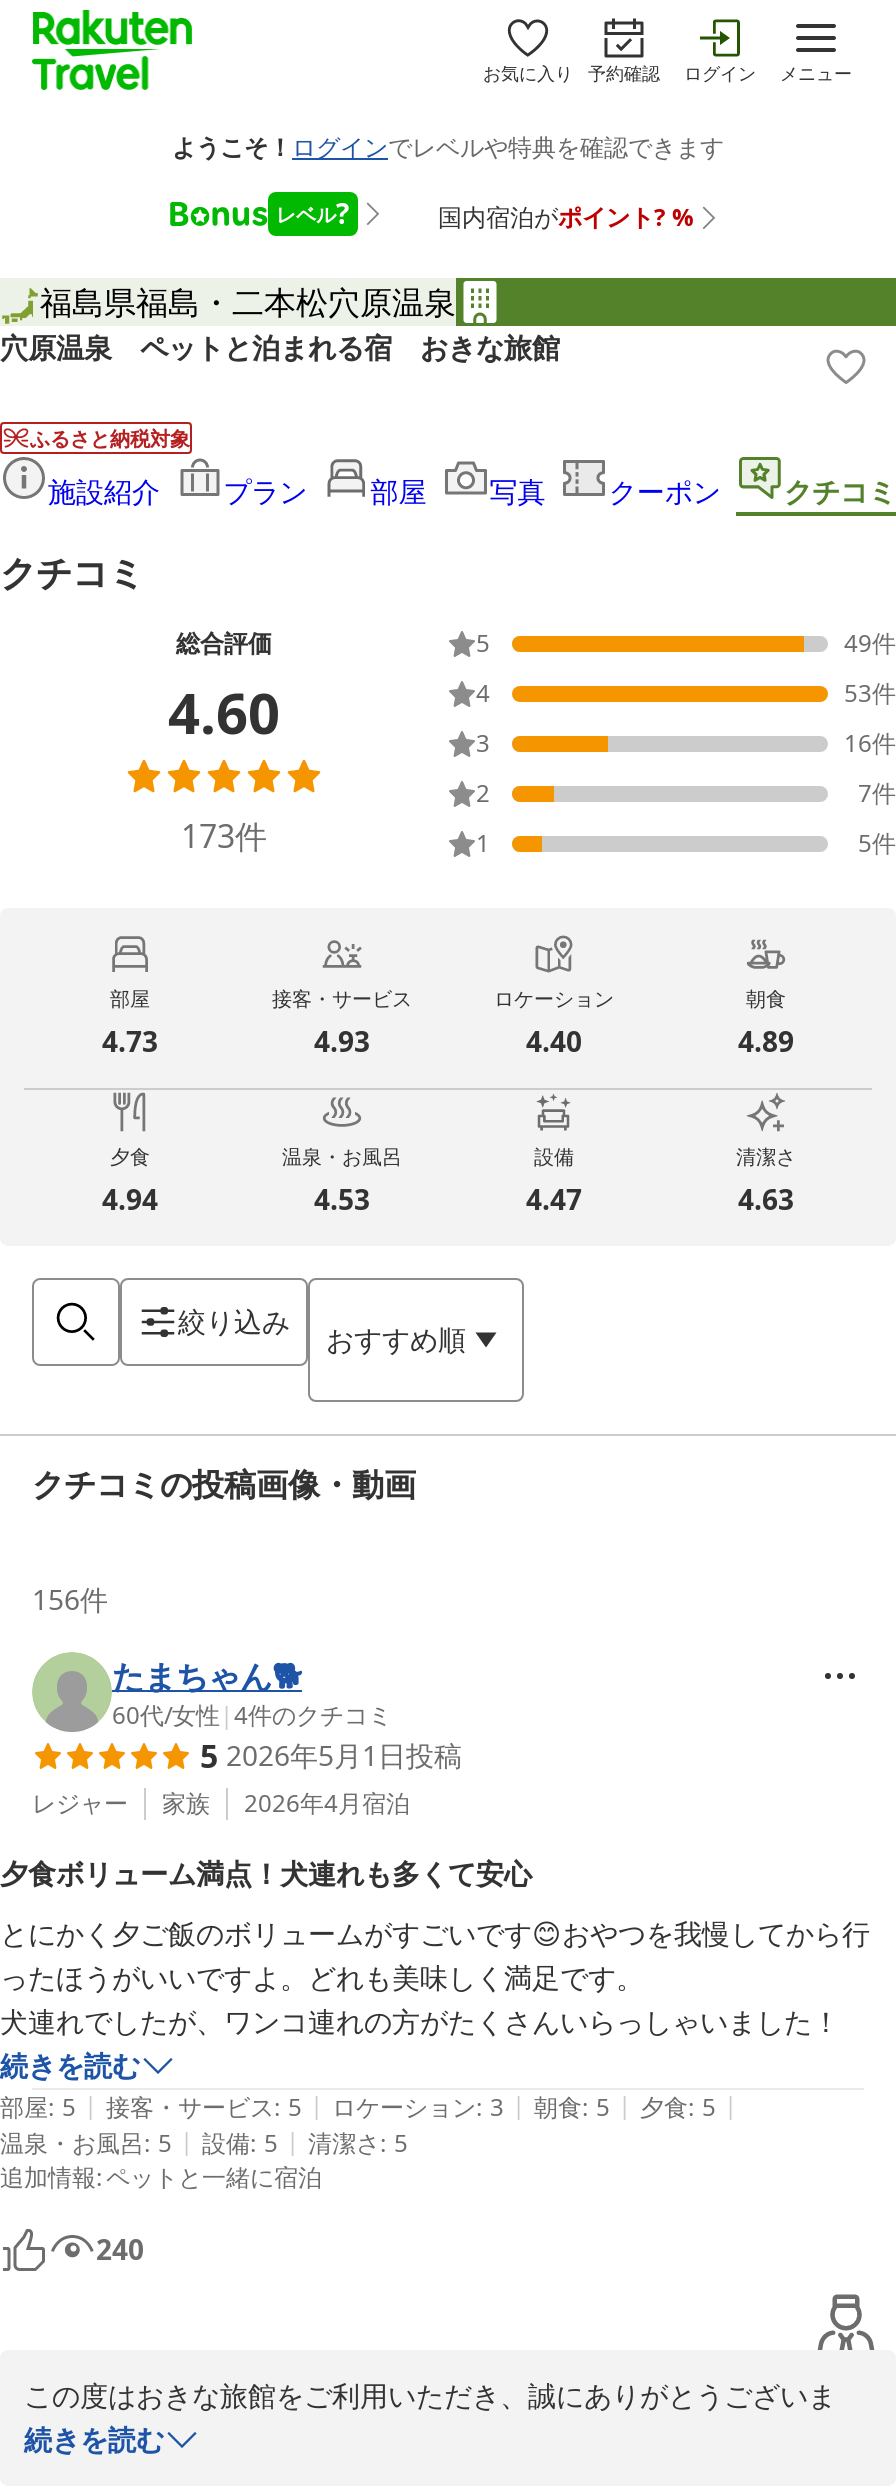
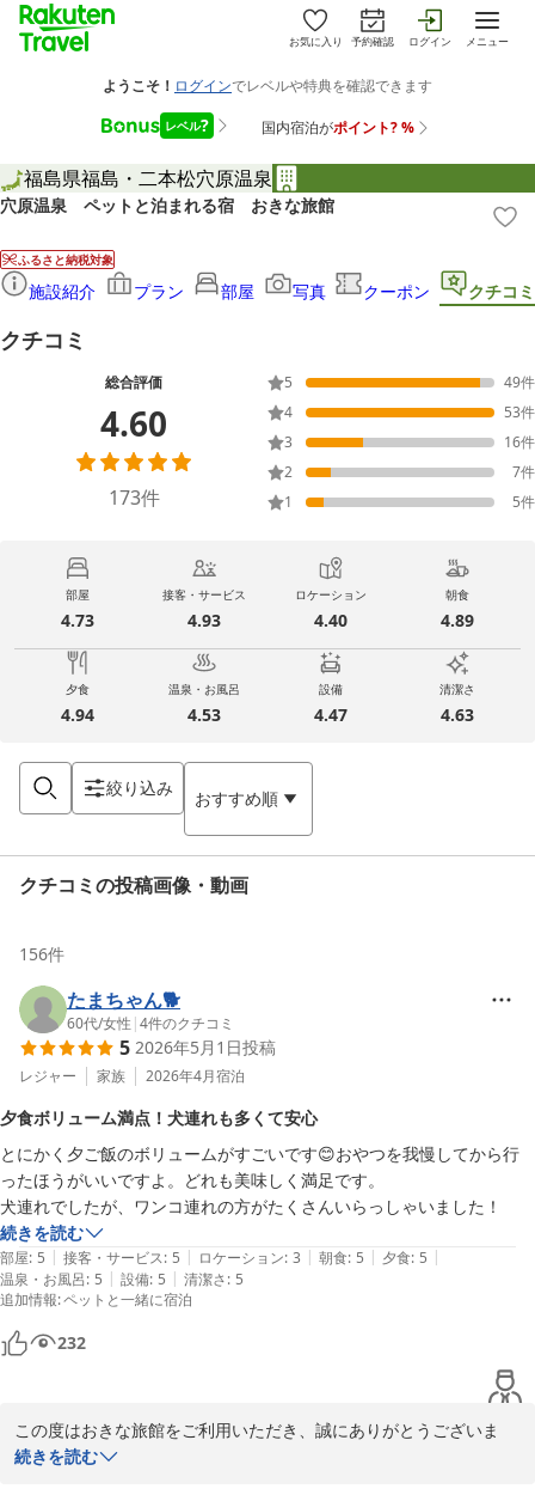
- 240
+ 232
